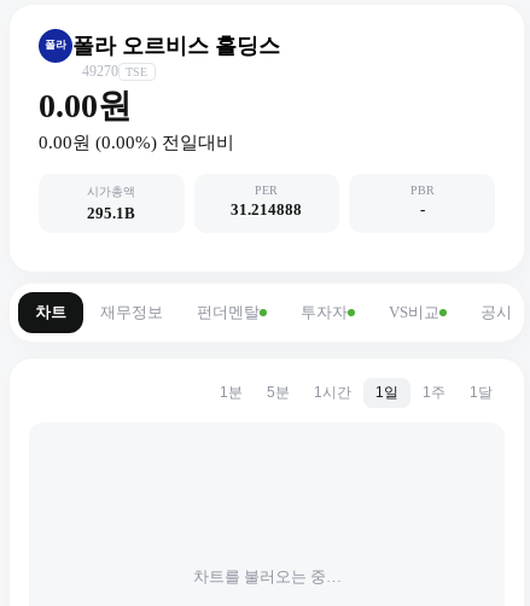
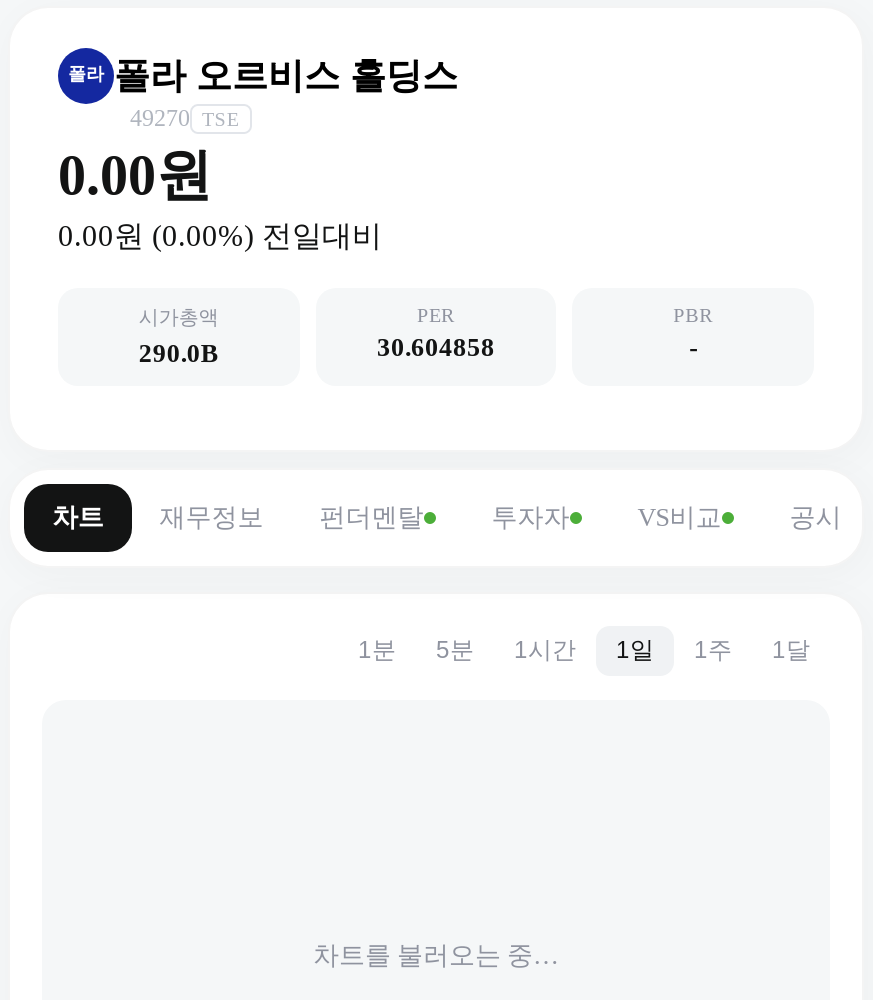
- 295.1B
+ 290.0B

- 31.214888
+ 30.604858
